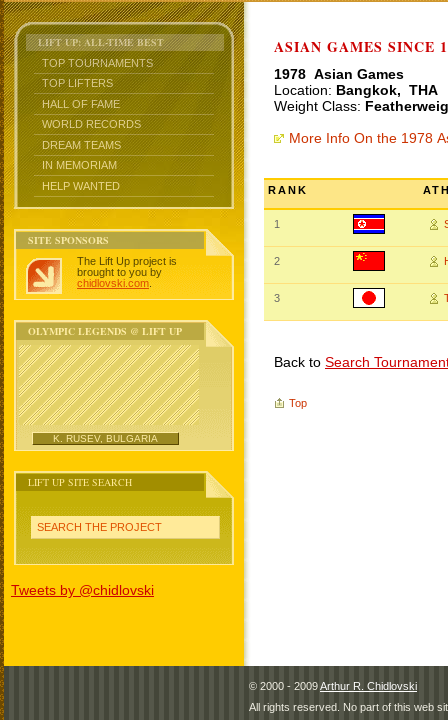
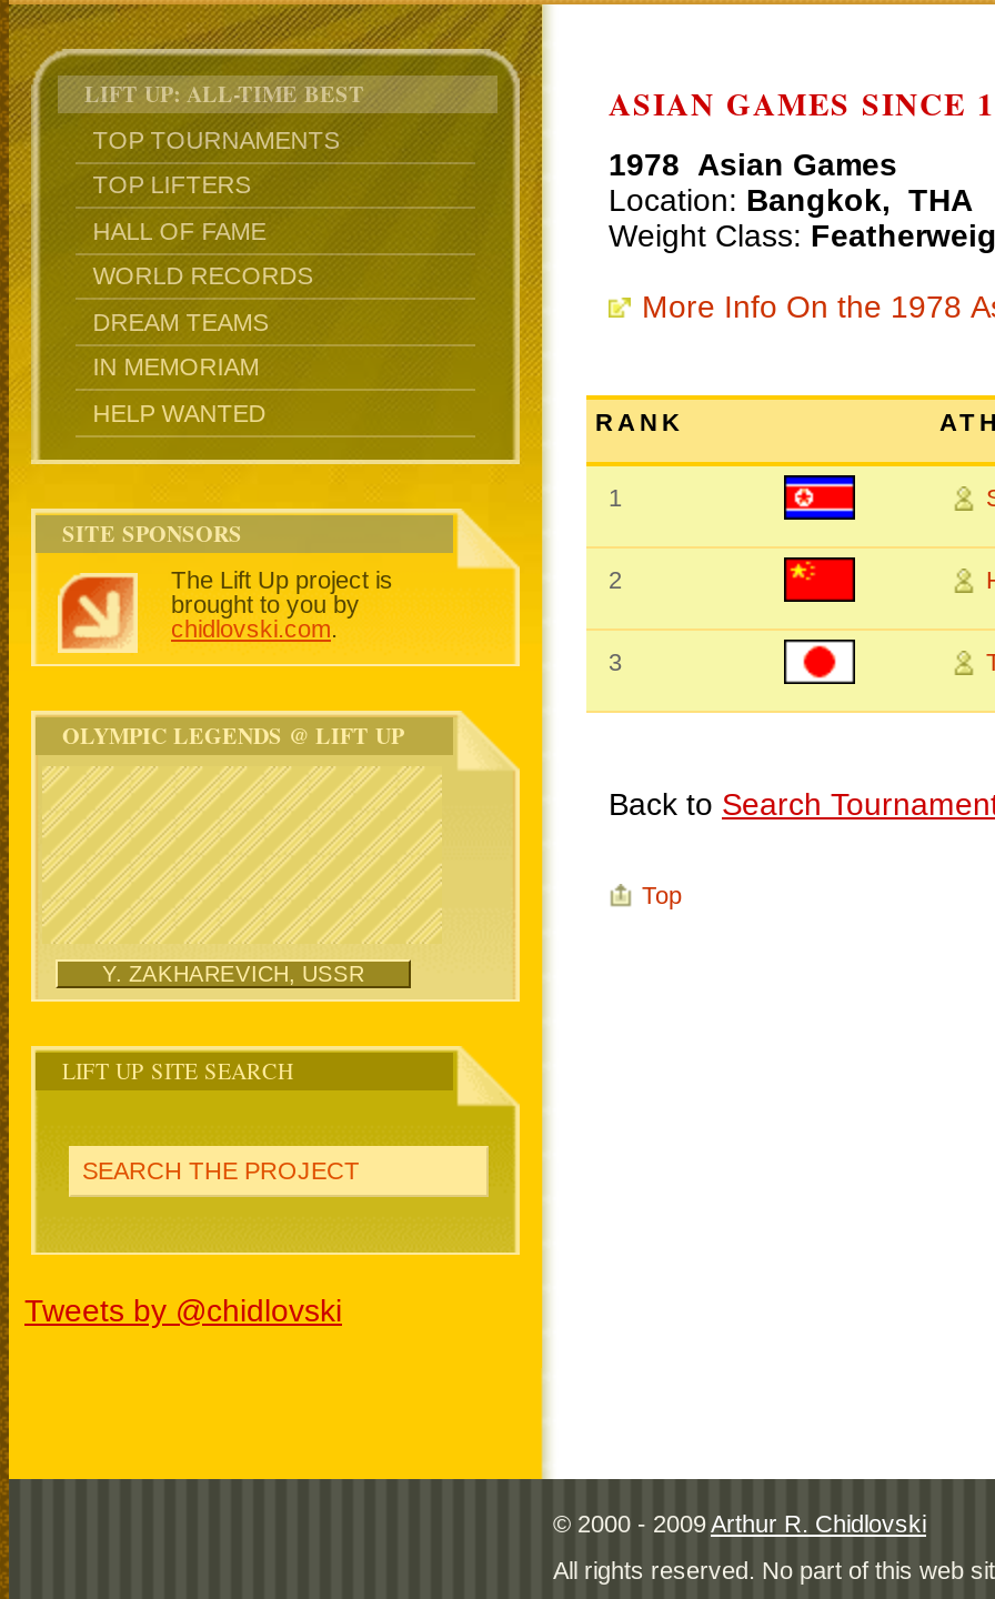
- K. RUSEV, BULGARIA
+ Y. ZAKHAREVICH, USSR
